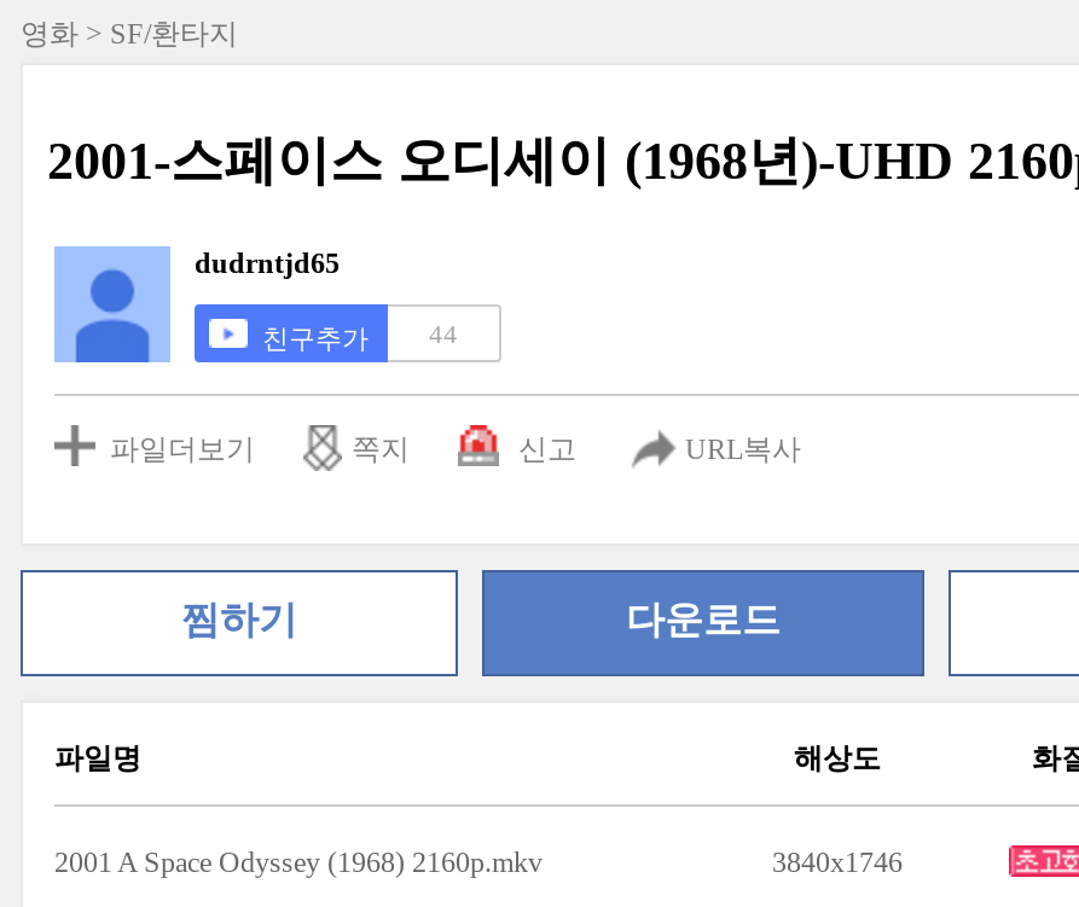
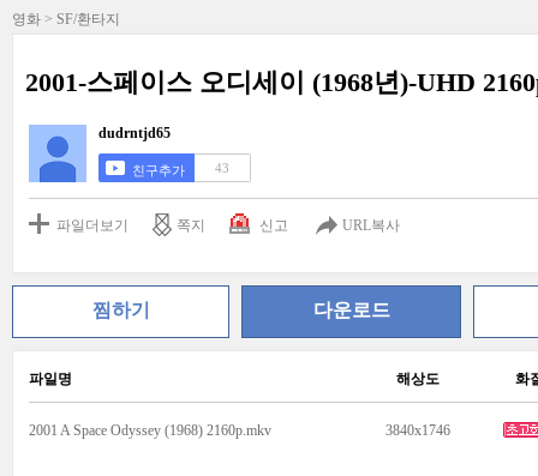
- 44
+ 43
